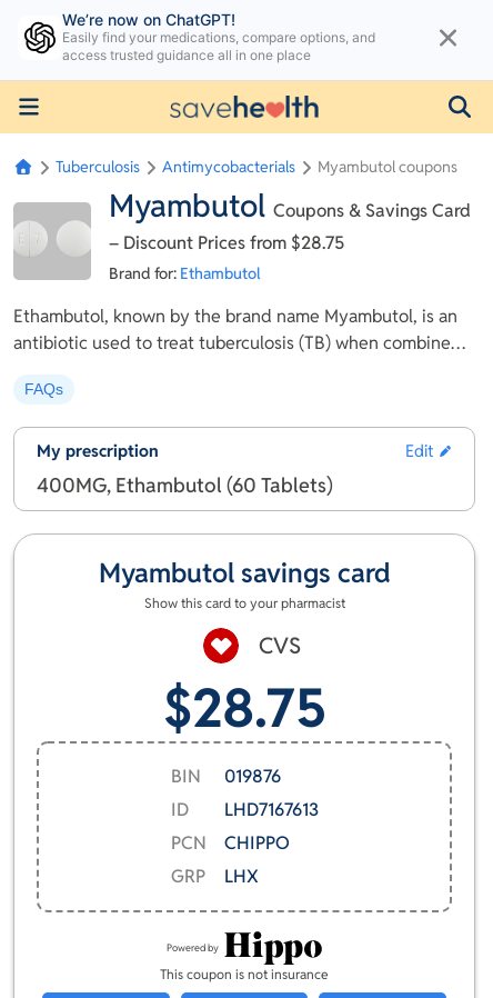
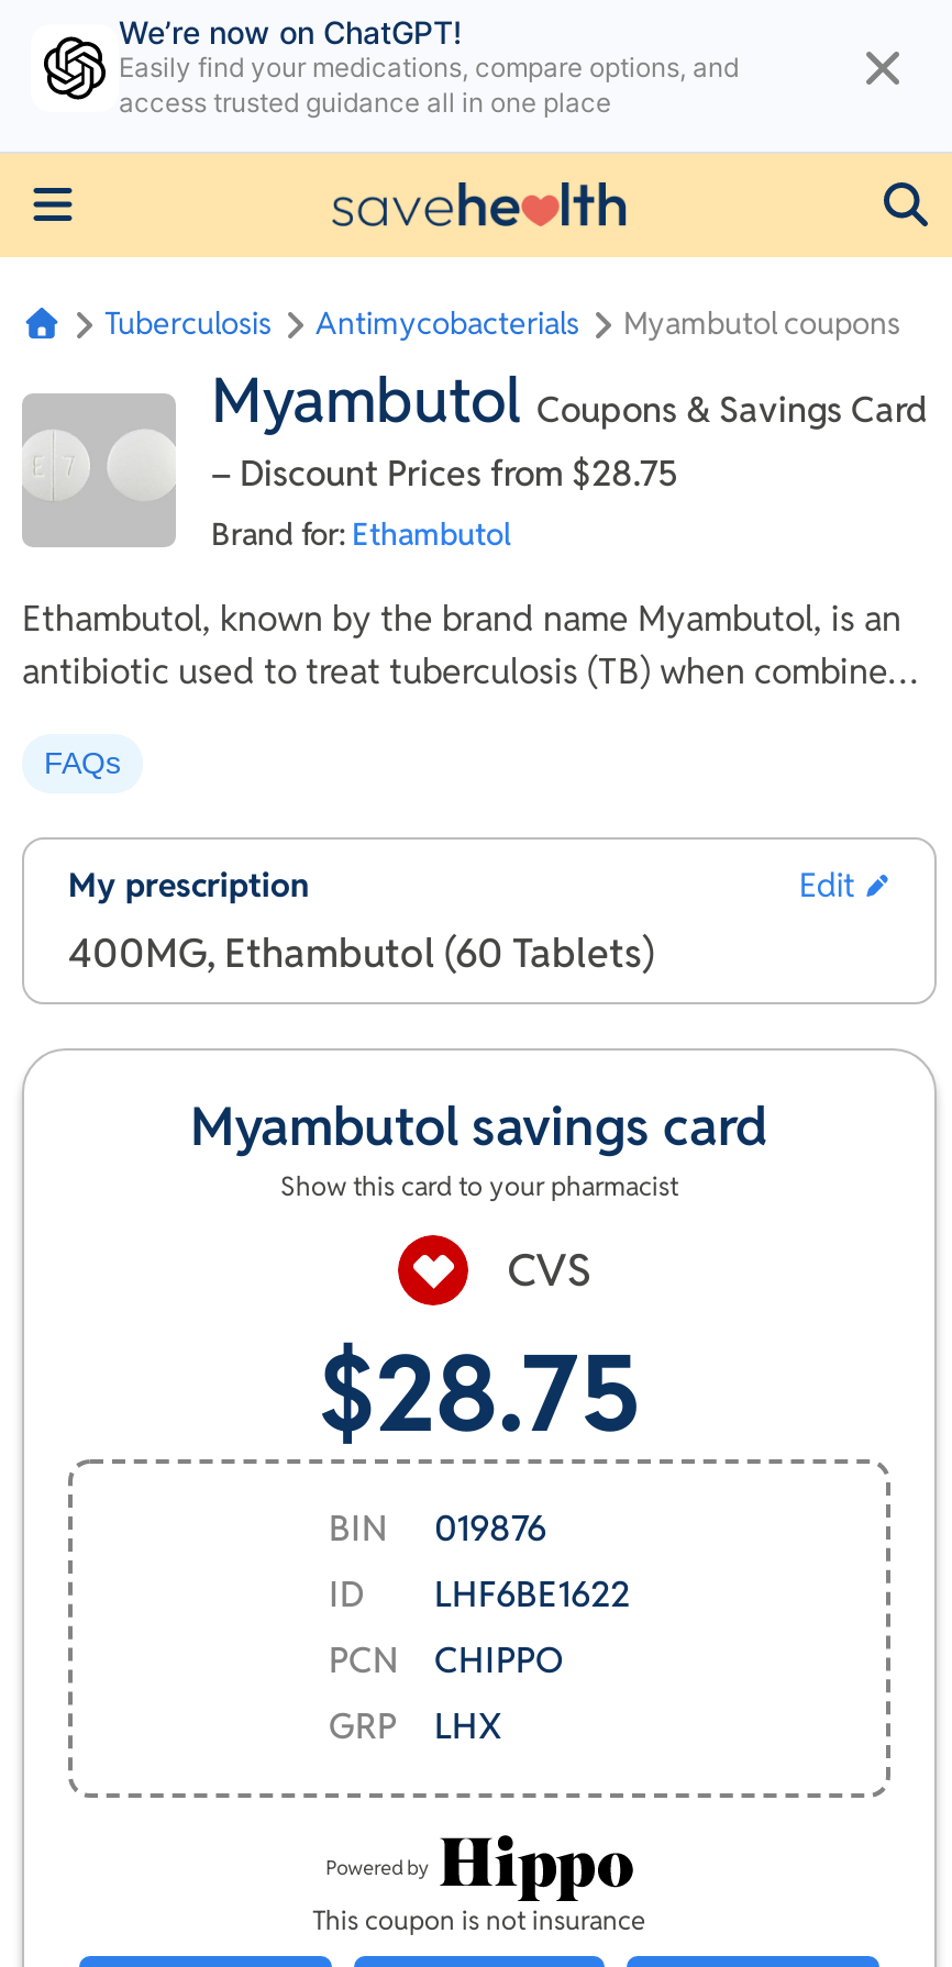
- ID LHD7167613
+ ID LHF6BE1622
